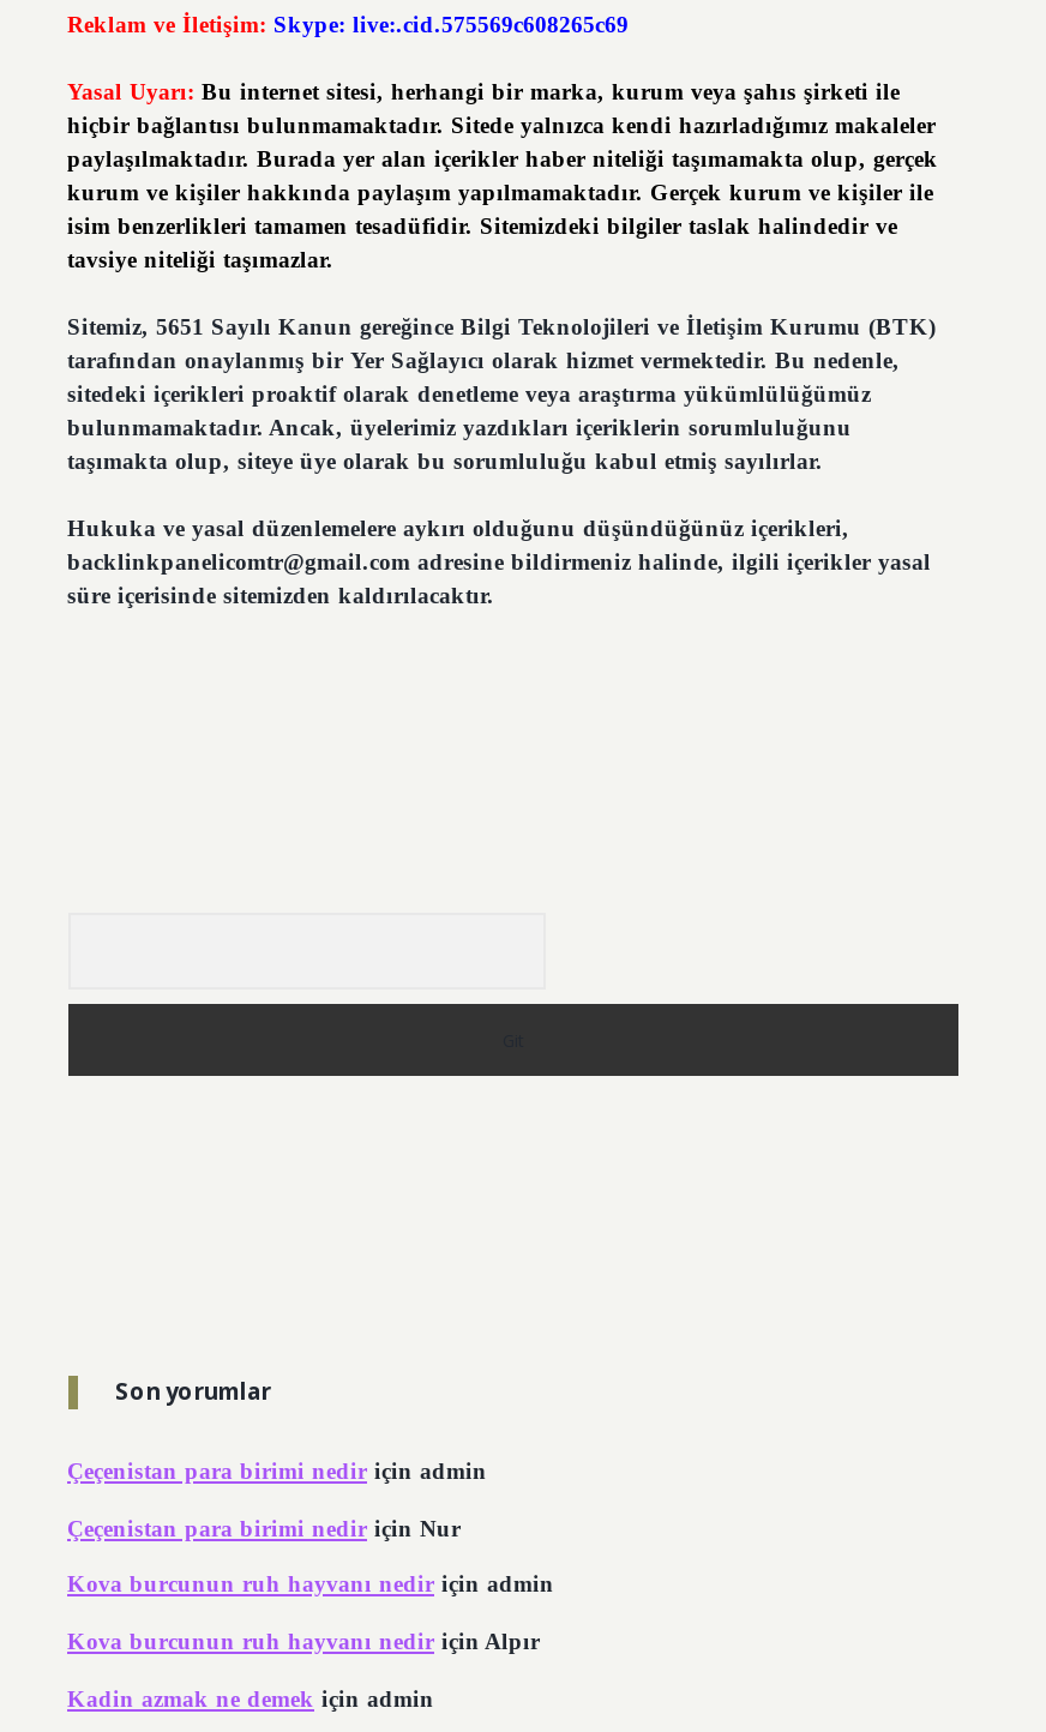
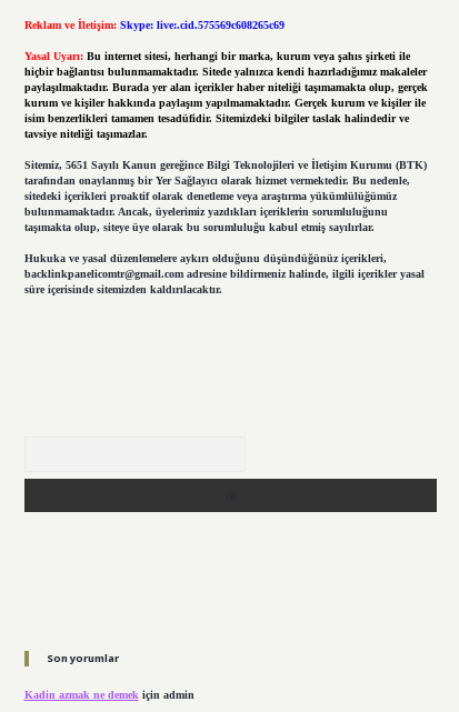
- Çeçenistan para birimi nedir için admin
- Çeçenistan para birimi nedir için Nur
- Kova burcunun ruh hayvanı nedir için admin
- Kova burcunun ruh hayvanı nedir için Alpır
